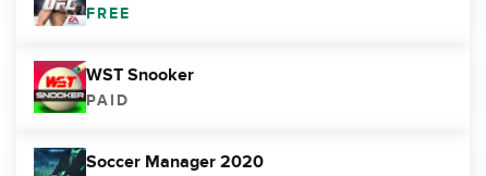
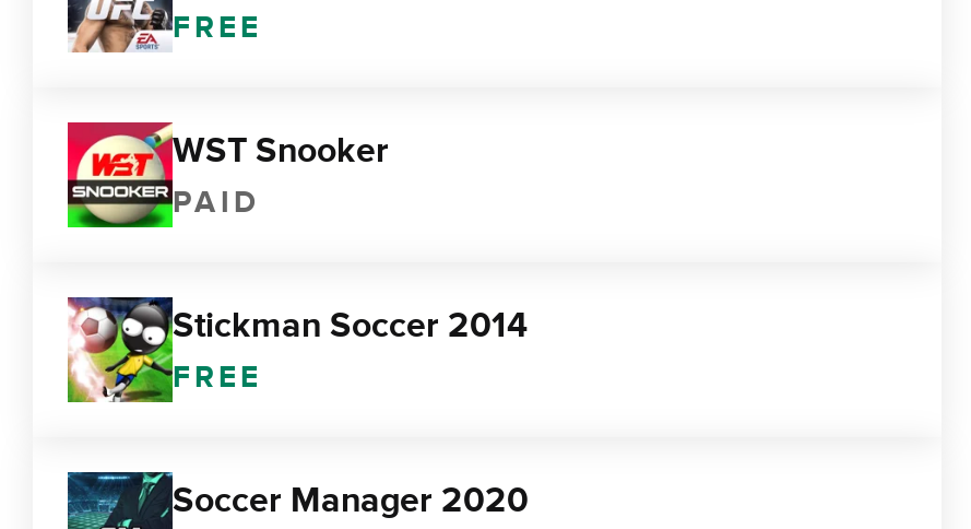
+ [image]
+ Stickman Soccer 2014
+ FREE
